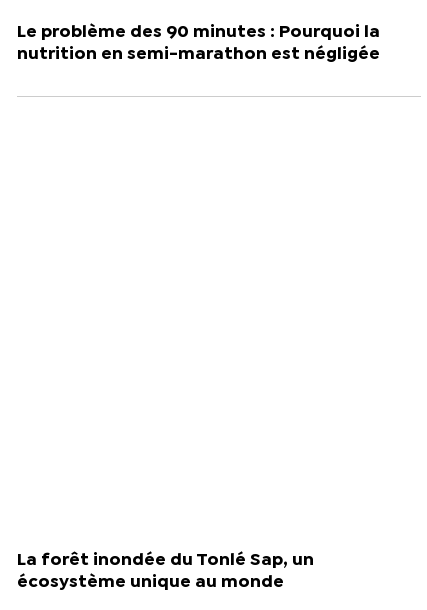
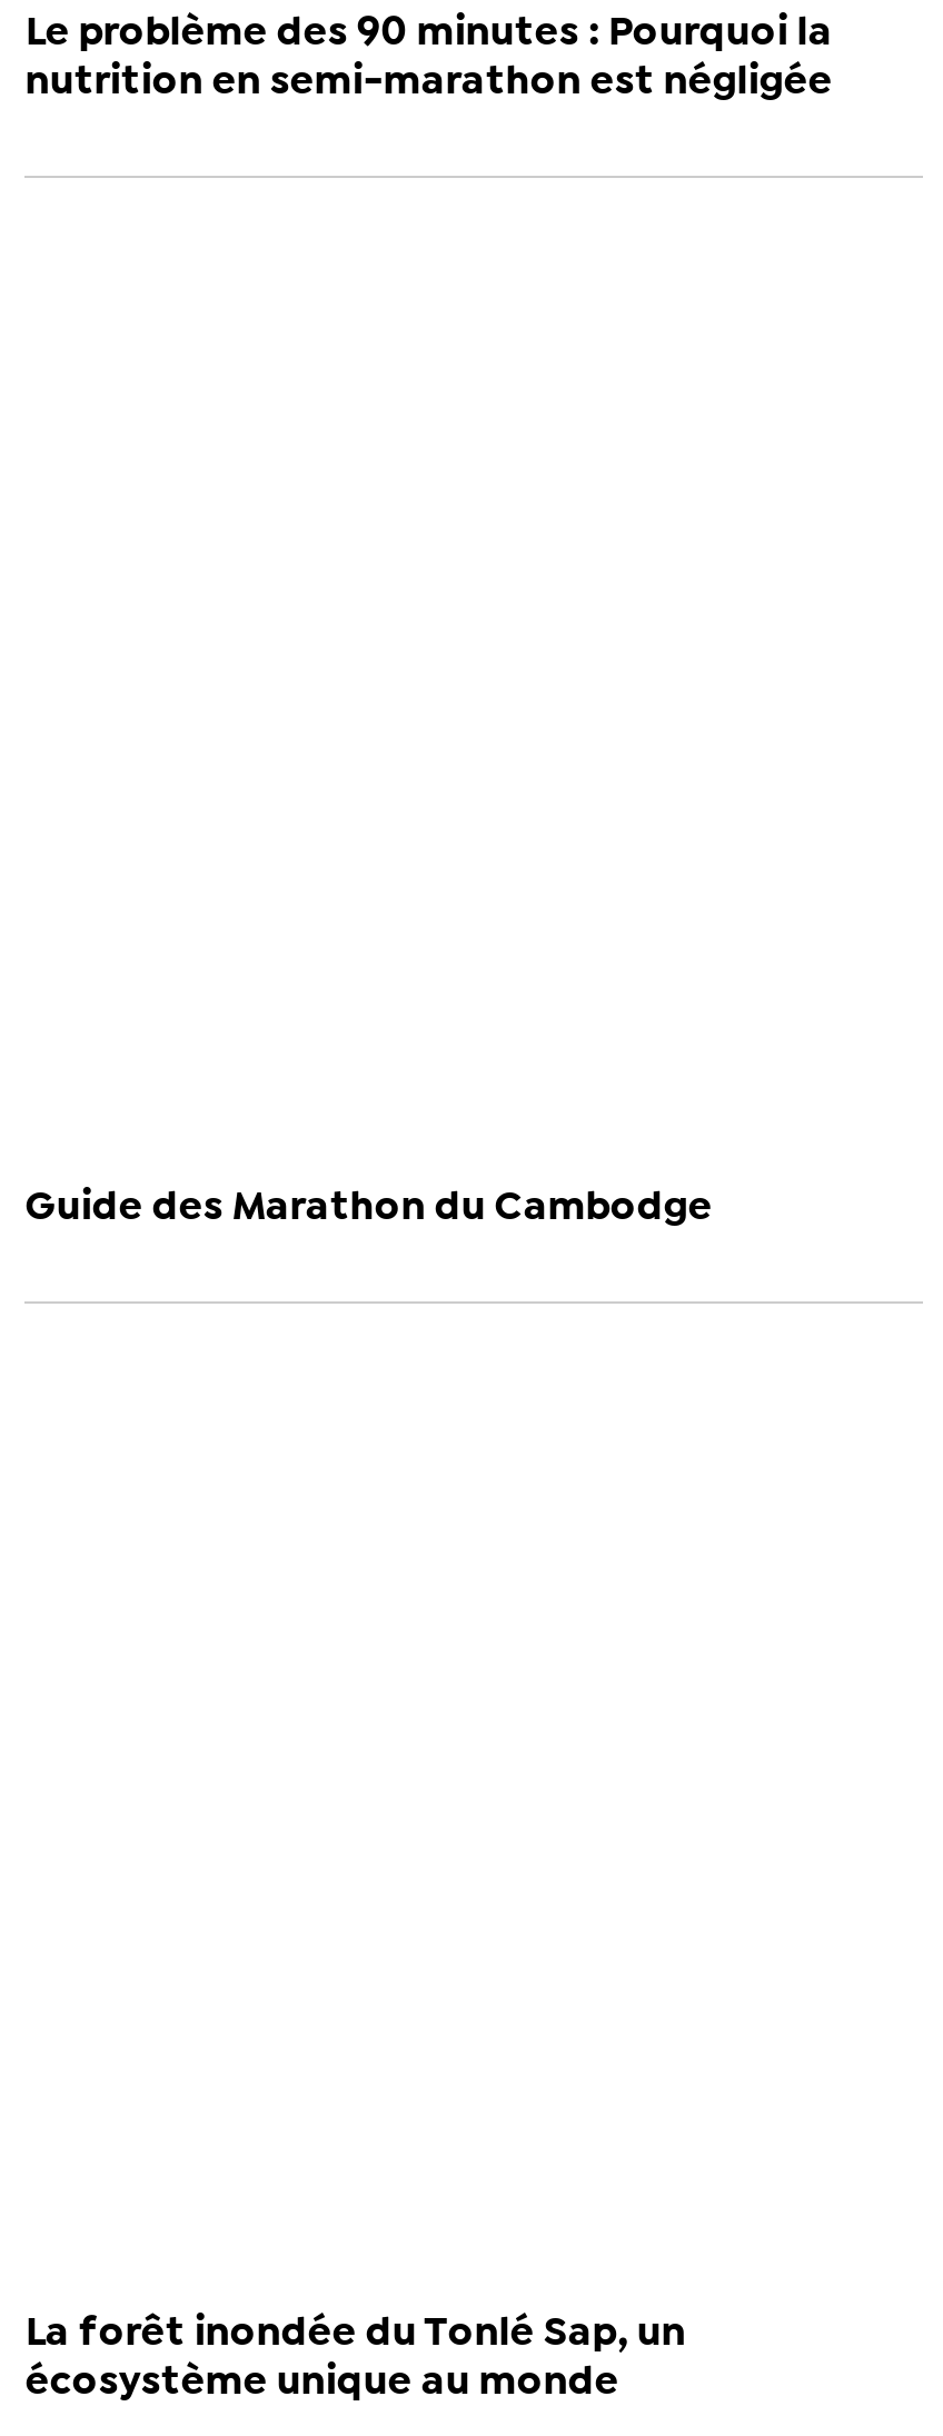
+ Guide des Marathon du Cambodge
